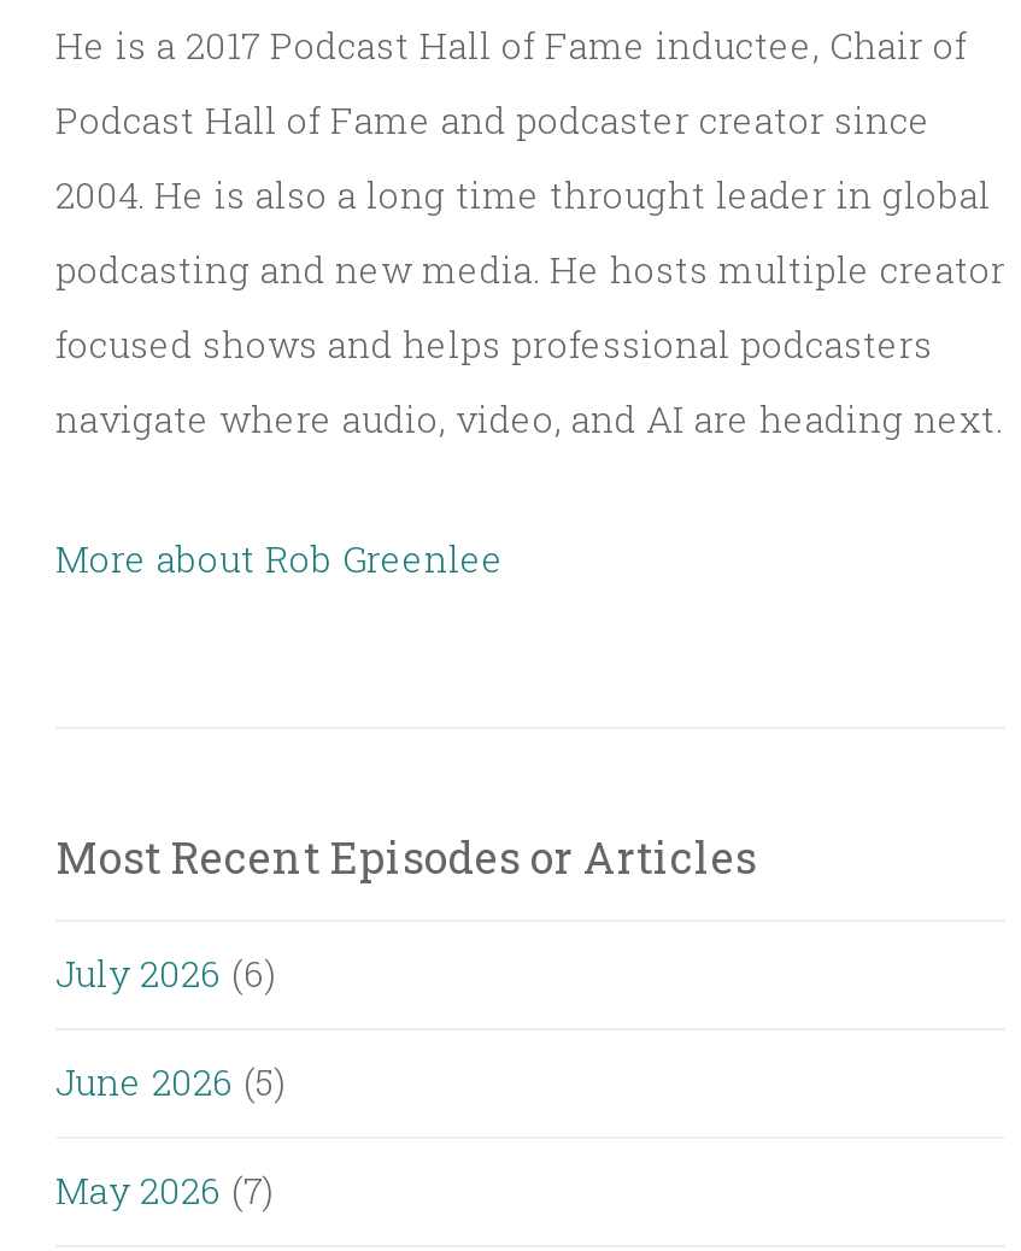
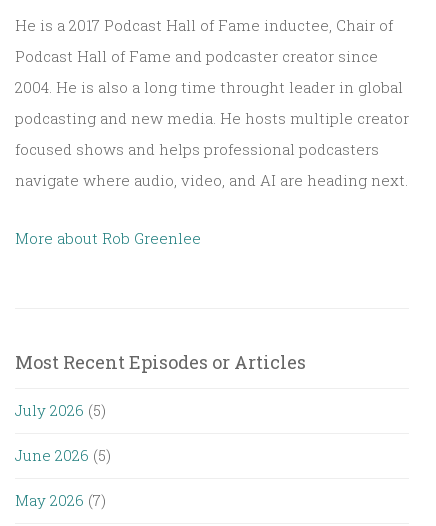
- July 2026 (6)
+ July 2026 (5)
